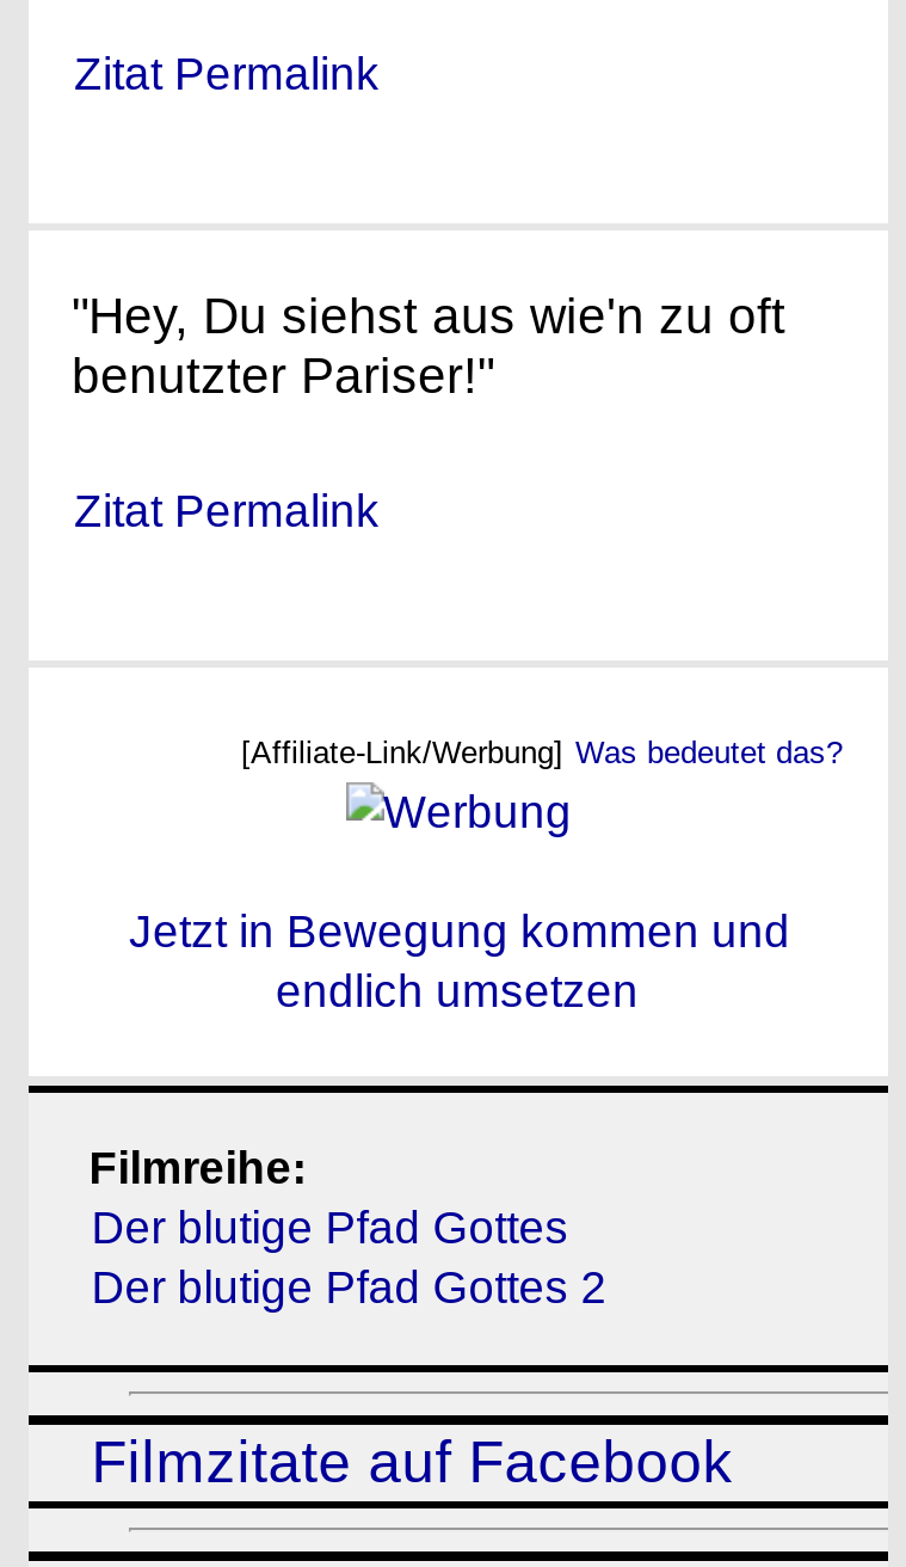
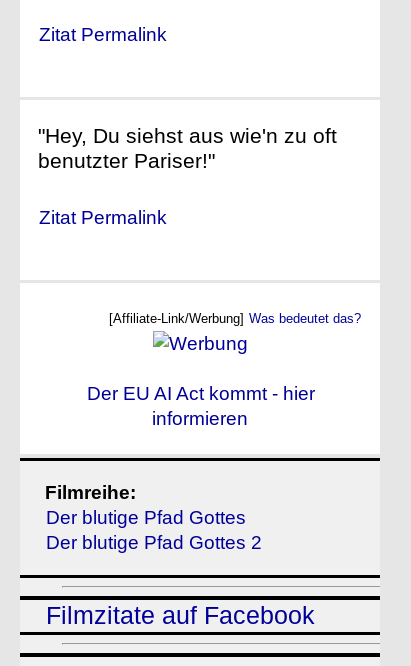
- Jetzt in Bewegung kommen und
- endlich umsetzen
+ Der EU AI Act kommt - hier
+ informieren
